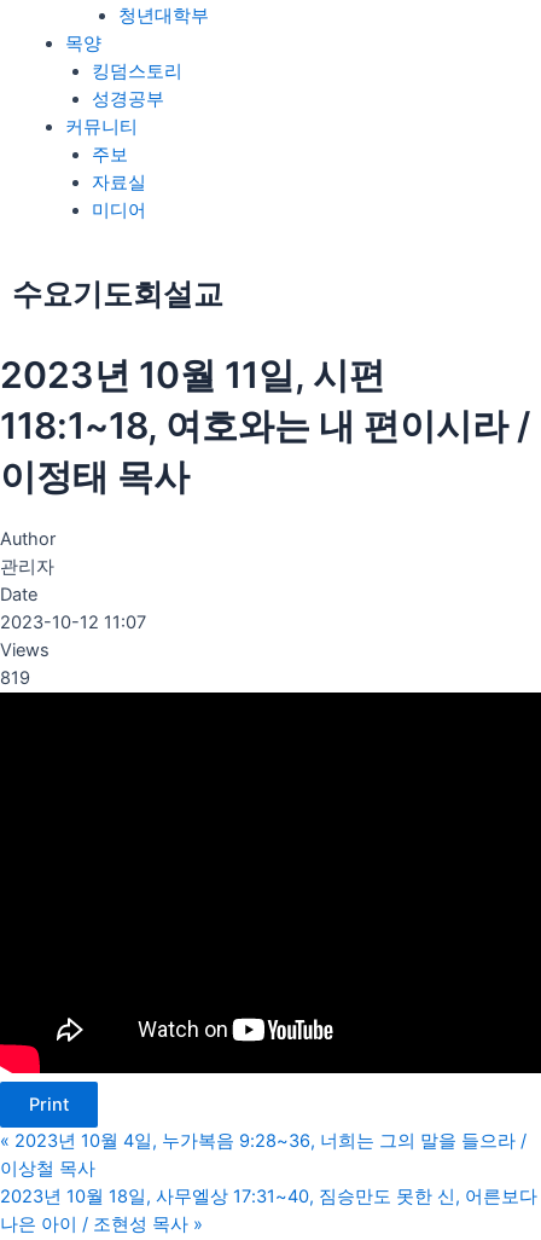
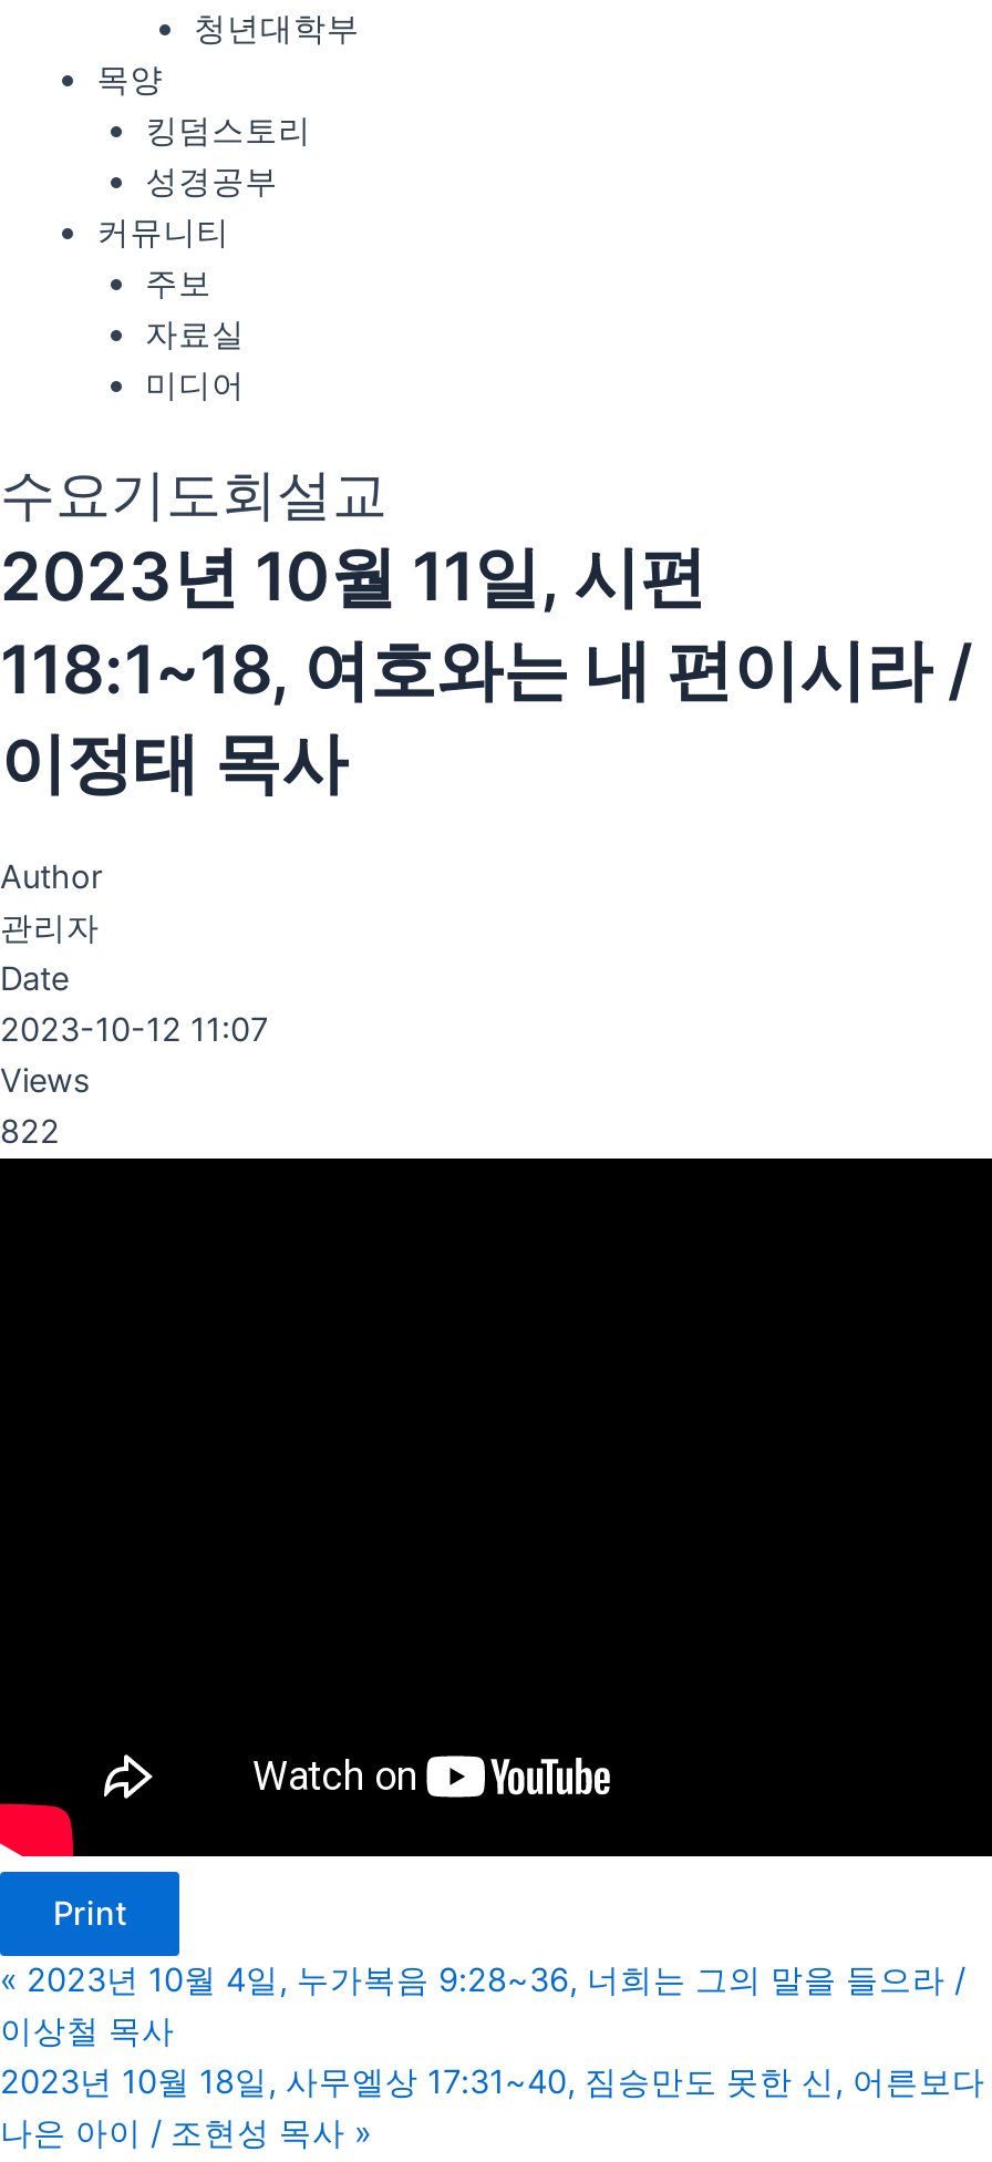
- 819
+ 822
